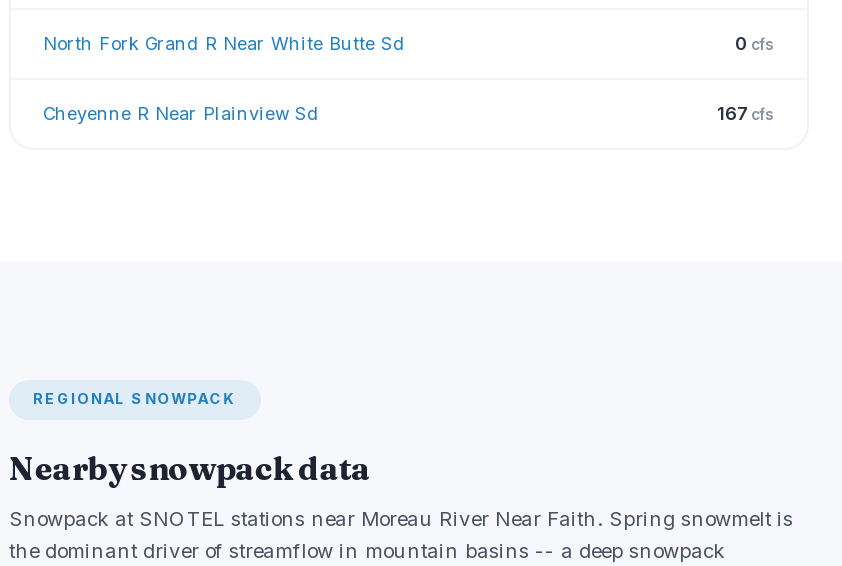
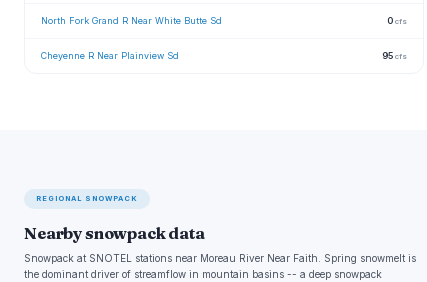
- 167 cfs
+ 95 cfs
